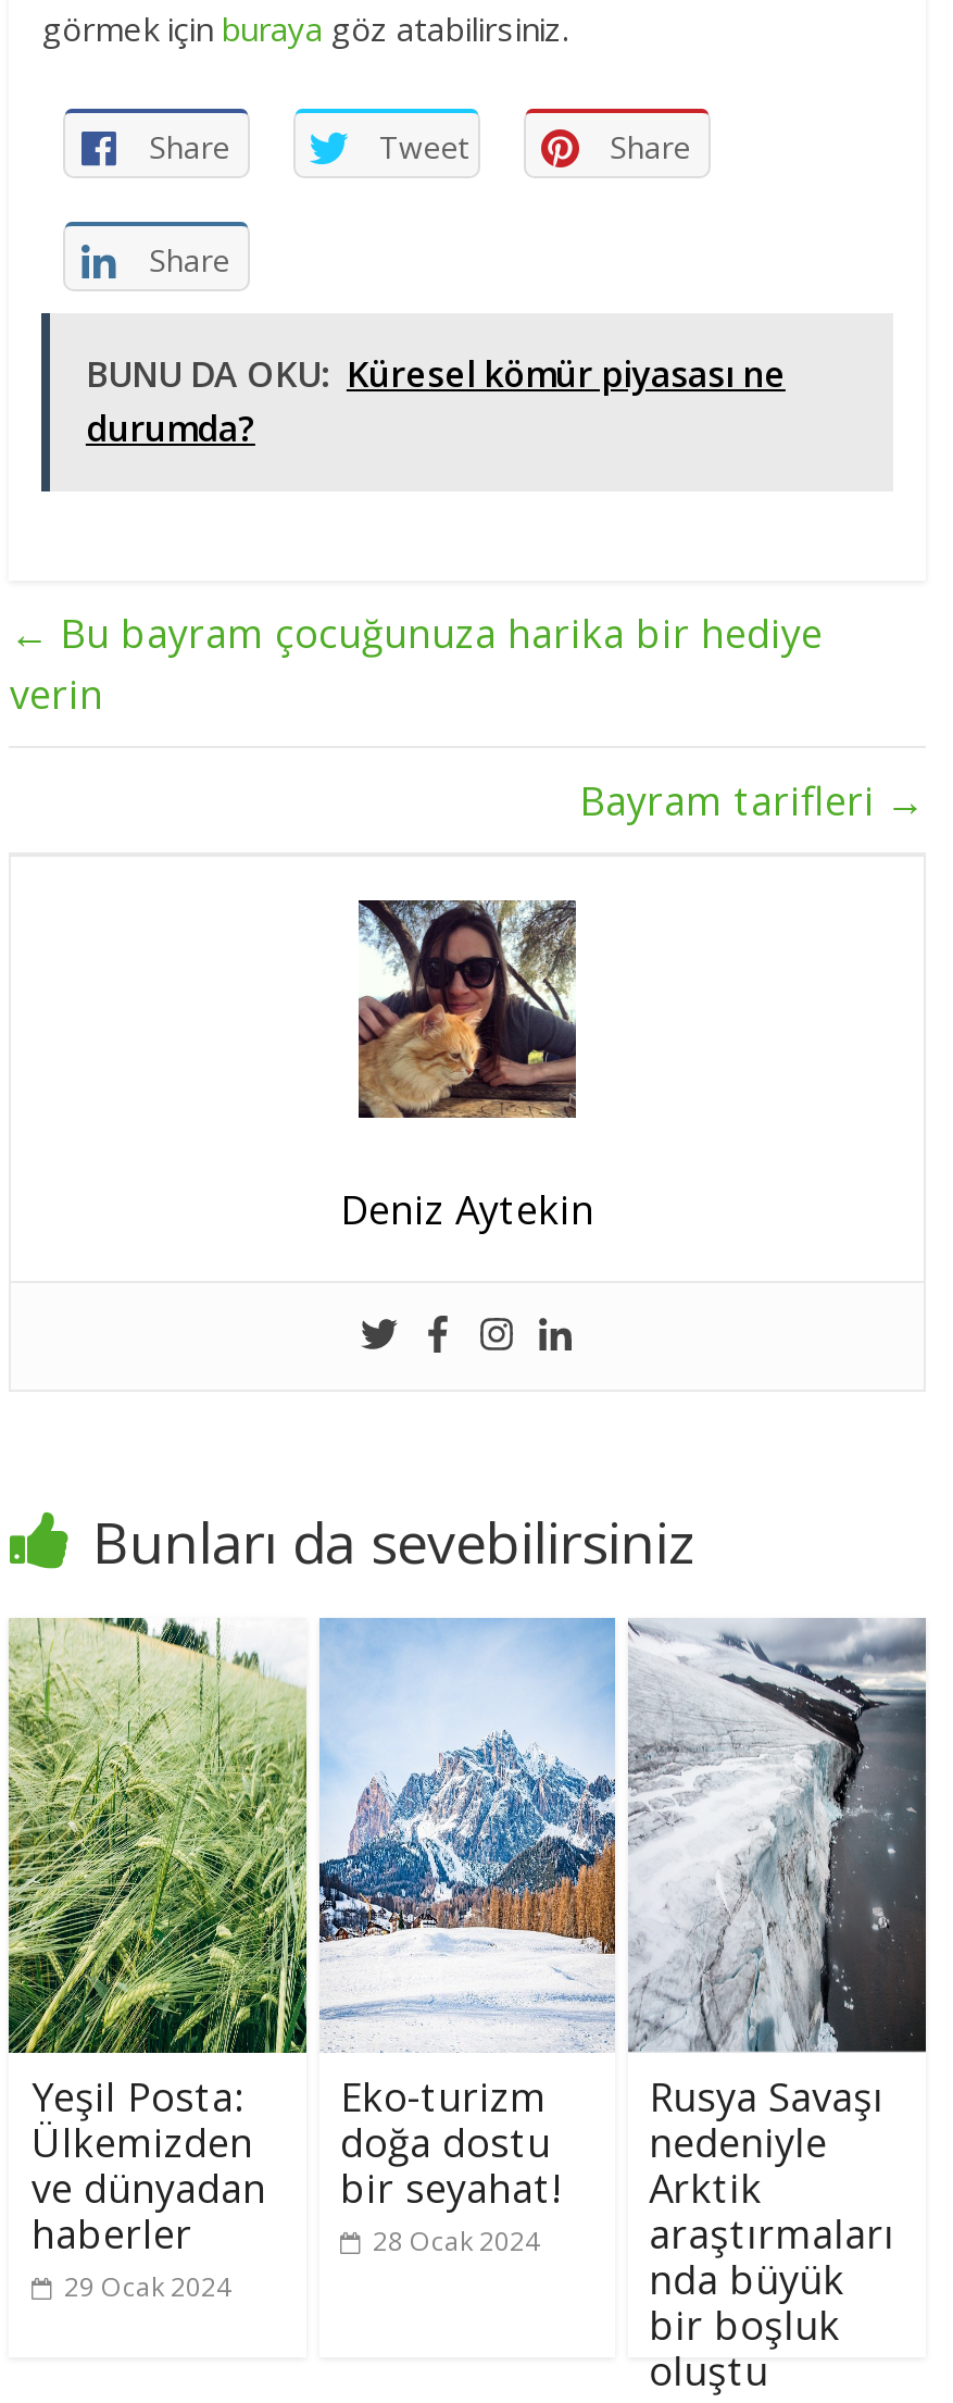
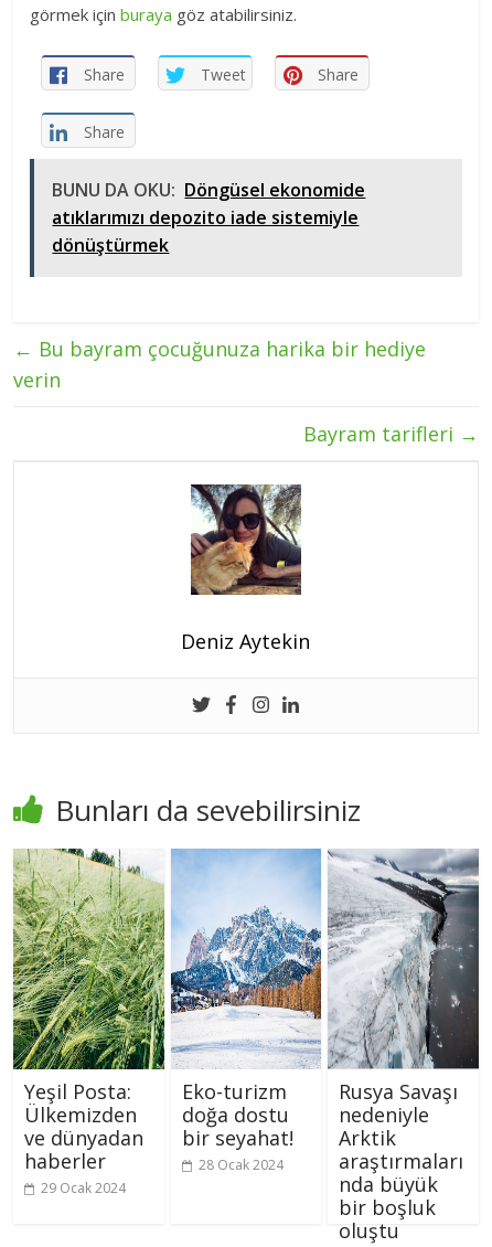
- BUNU DA OKU: Küresel kömür piyasası ne
- durumda?
+ BUNU DA OKU: Döngüsel ekonomide
+ atıklarımızı depozito iade sistemiyle
+ dönüştürmek
